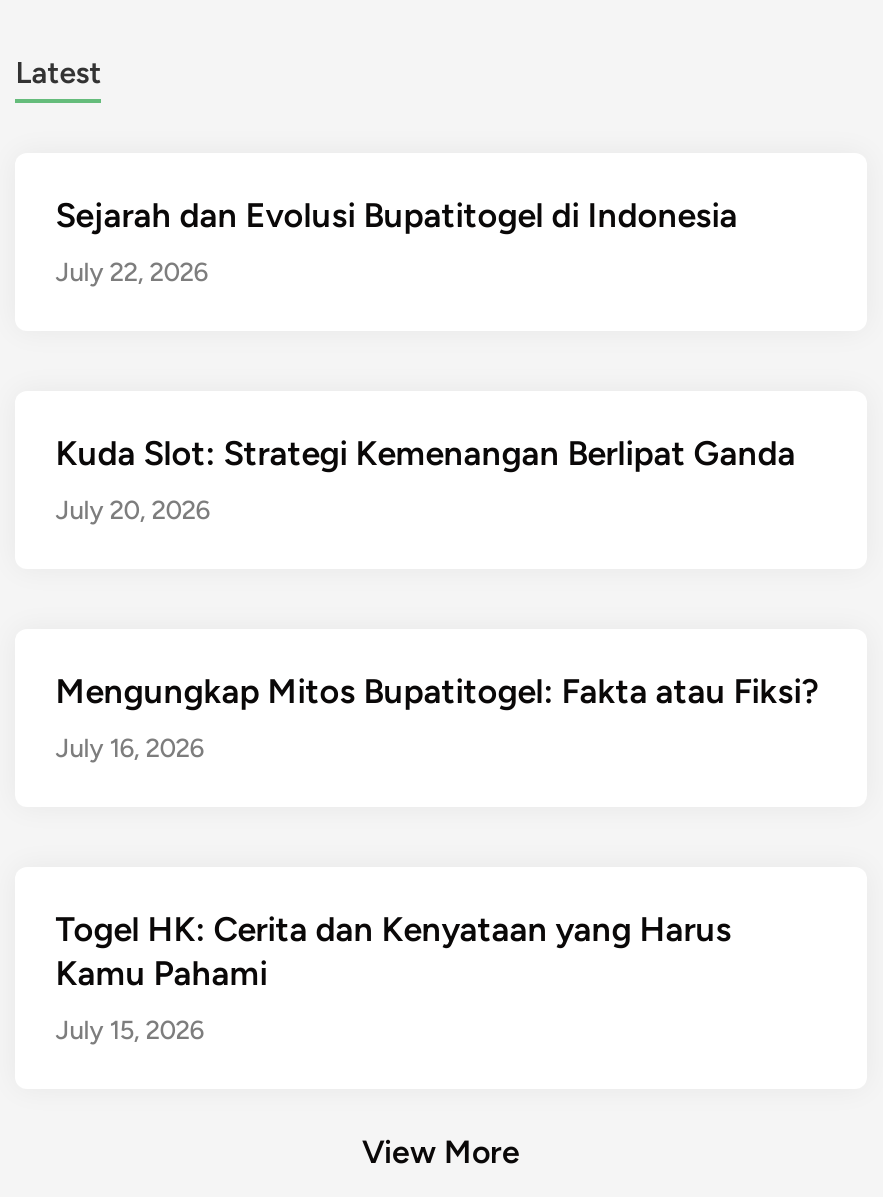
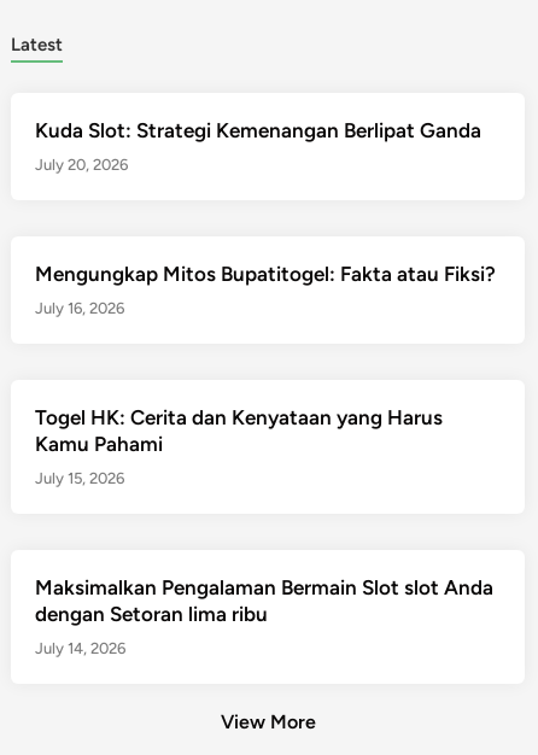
- Sejarah dan Evolusi Bupatitogel di Indonesia
- July 22, 2026

moved up: Kuda Slot: Strategi Kemenangan Berlipat Ganda | July 20, 2026 | Mengungkap Mitos Bupatitogel: Fakta atau Fiksi? | July 16, 2026 | Togel HK: Cerita dan Kenyataan yang Harus | Kamu Pahami | July 15, 2026

+ Maksimalkan Pengalaman Bermain Slot slot Anda
+ dengan Setoran lima ribu
+ July 14, 2026
